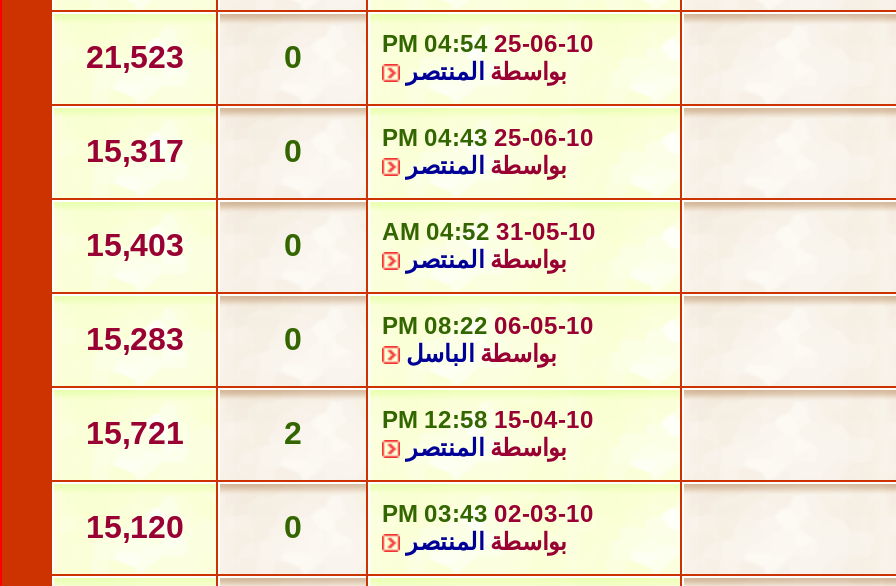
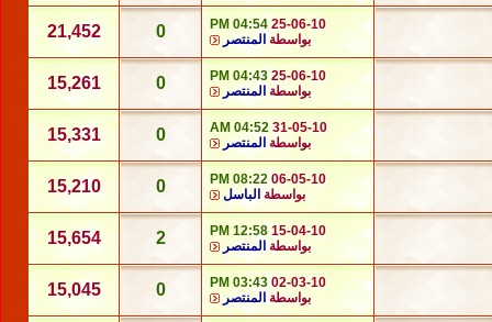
- 21,523
+ 21,452

- 15,317
+ 15,261

- 15,403
+ 15,331

- 15,283
+ 15,210

- 15,721
+ 15,654

- 15,120
+ 15,045
